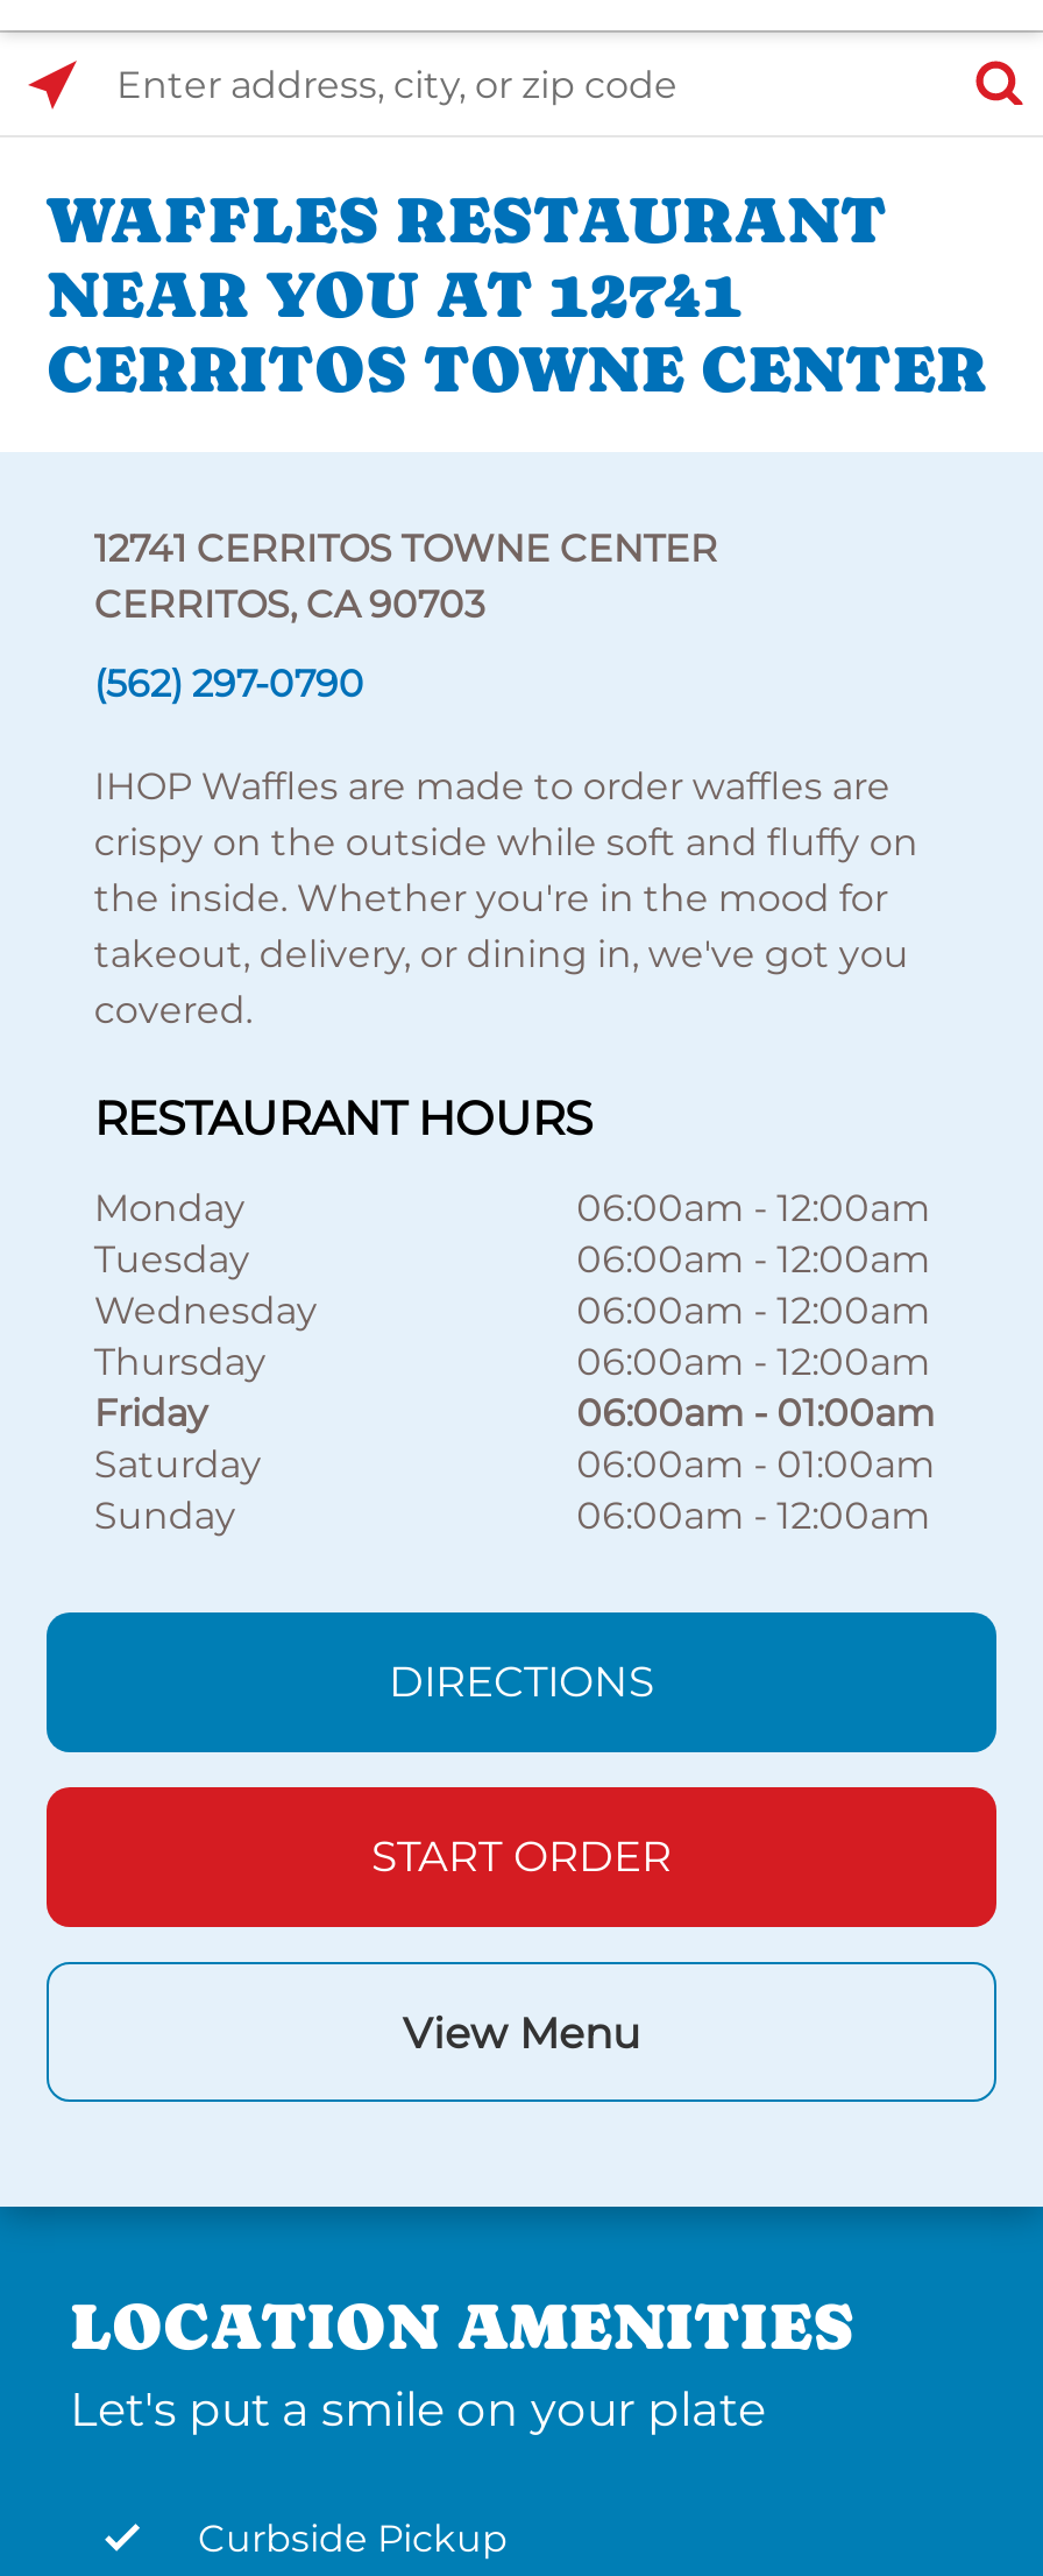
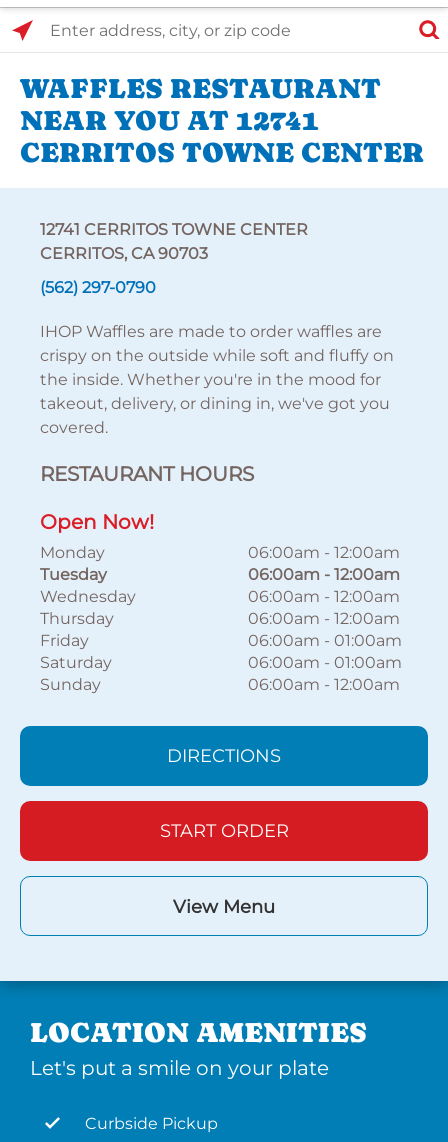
+ Open Now!
